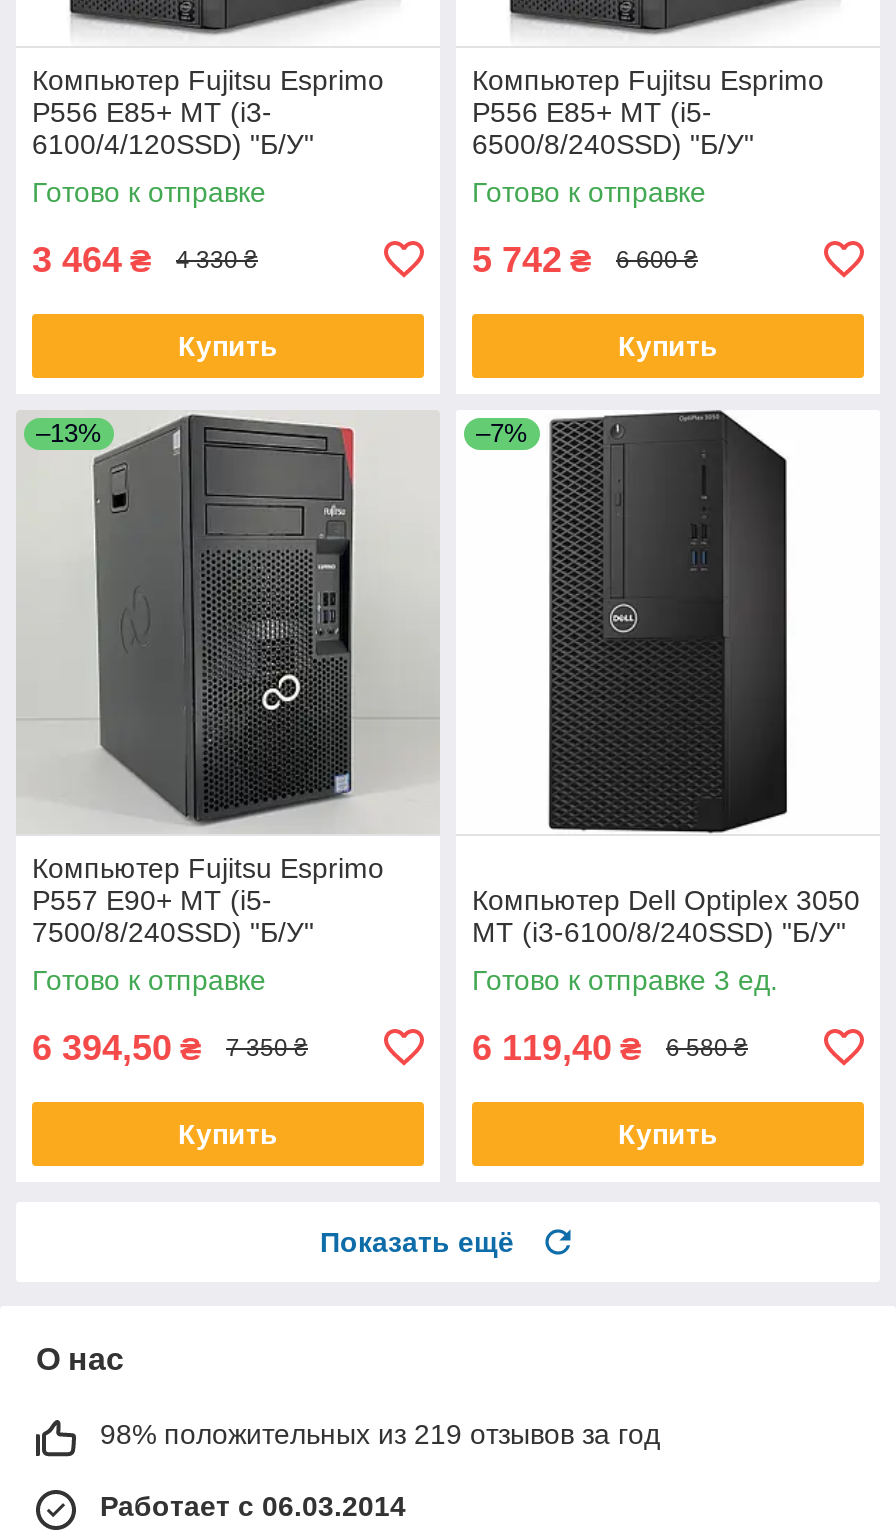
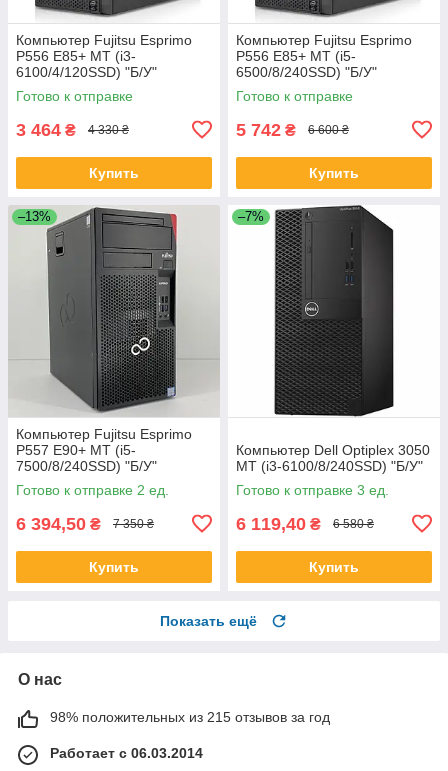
- Готово к отправке
+ Готово к отправке 2 ед.

- 98% положительных из 219 отзывов за год
+ 98% положительных из 215 отзывов за год
